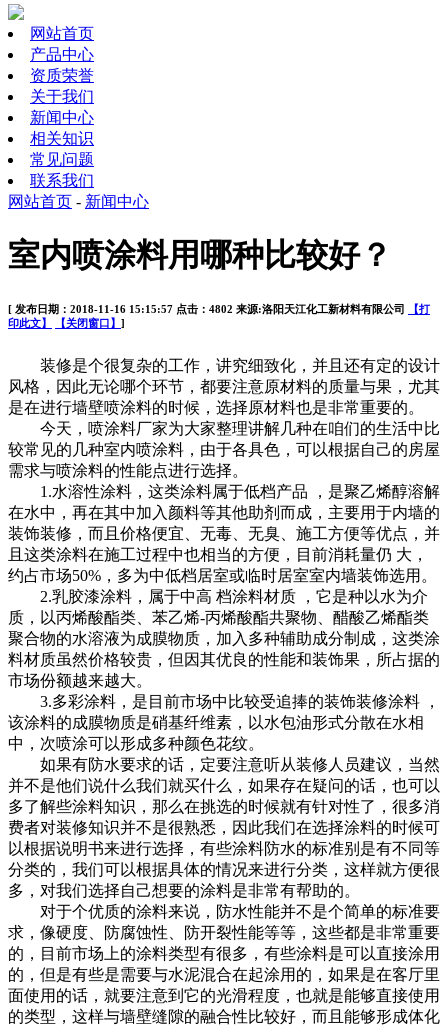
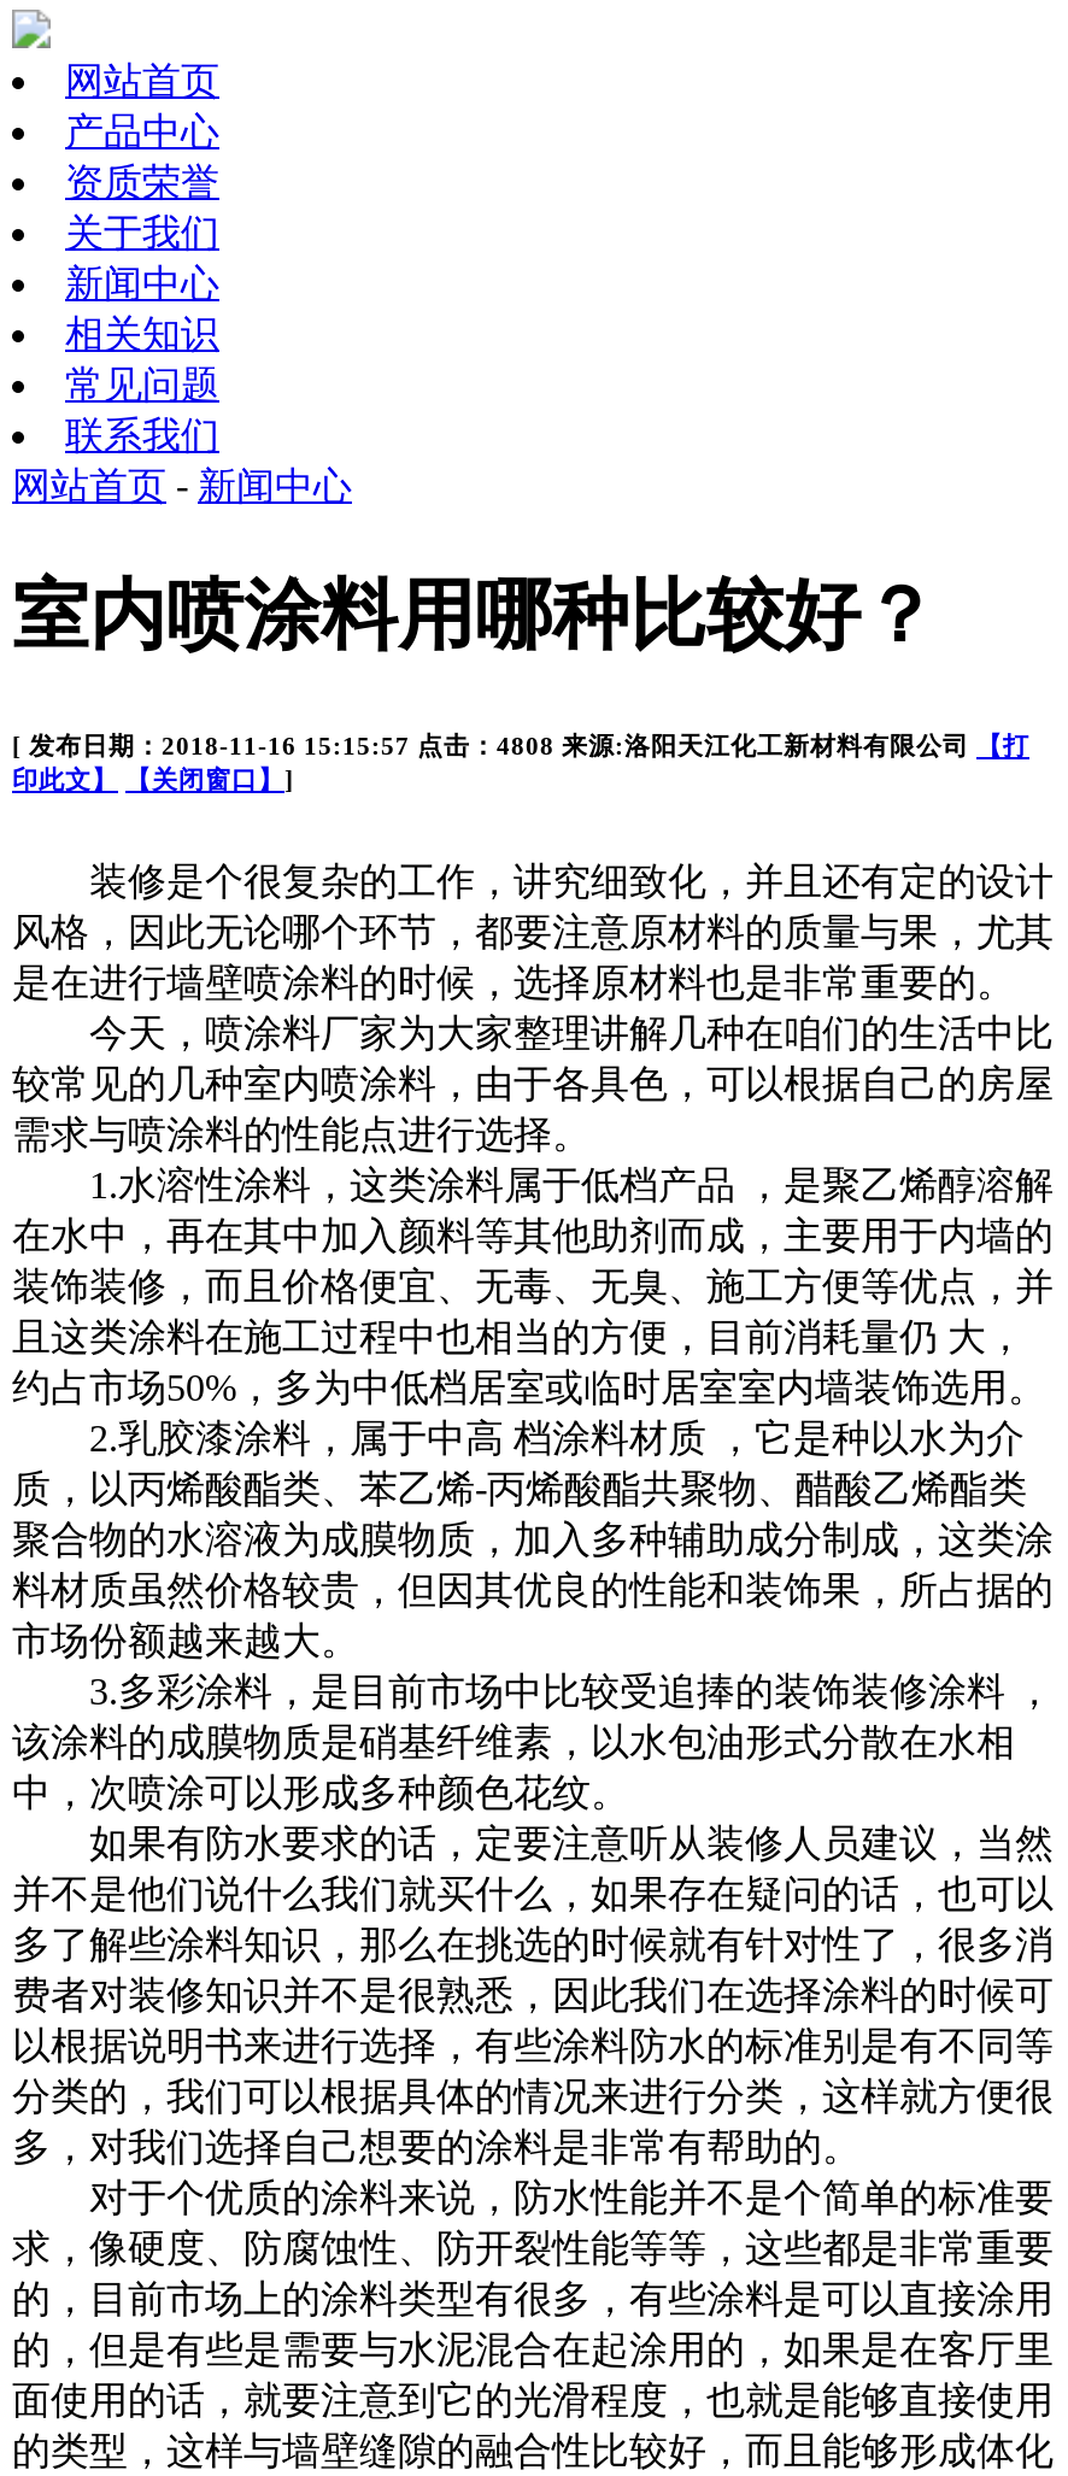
- [ 发布日期：2018-11-16 15:15:57 点击：4802 来源:洛阳天江化工新材料有限公司【打
+ [ 发布日期：2018-11-16 15:15:57 点击：4808 来源:洛阳天江化工新材料有限公司【打
